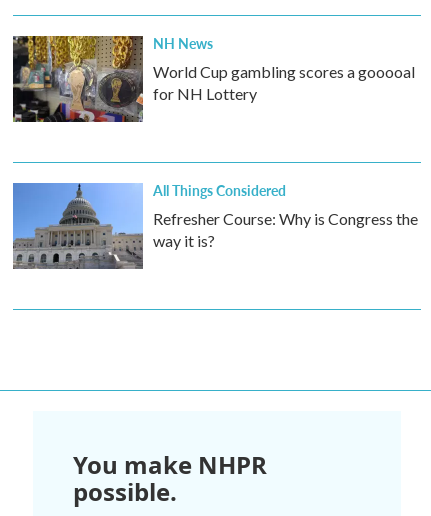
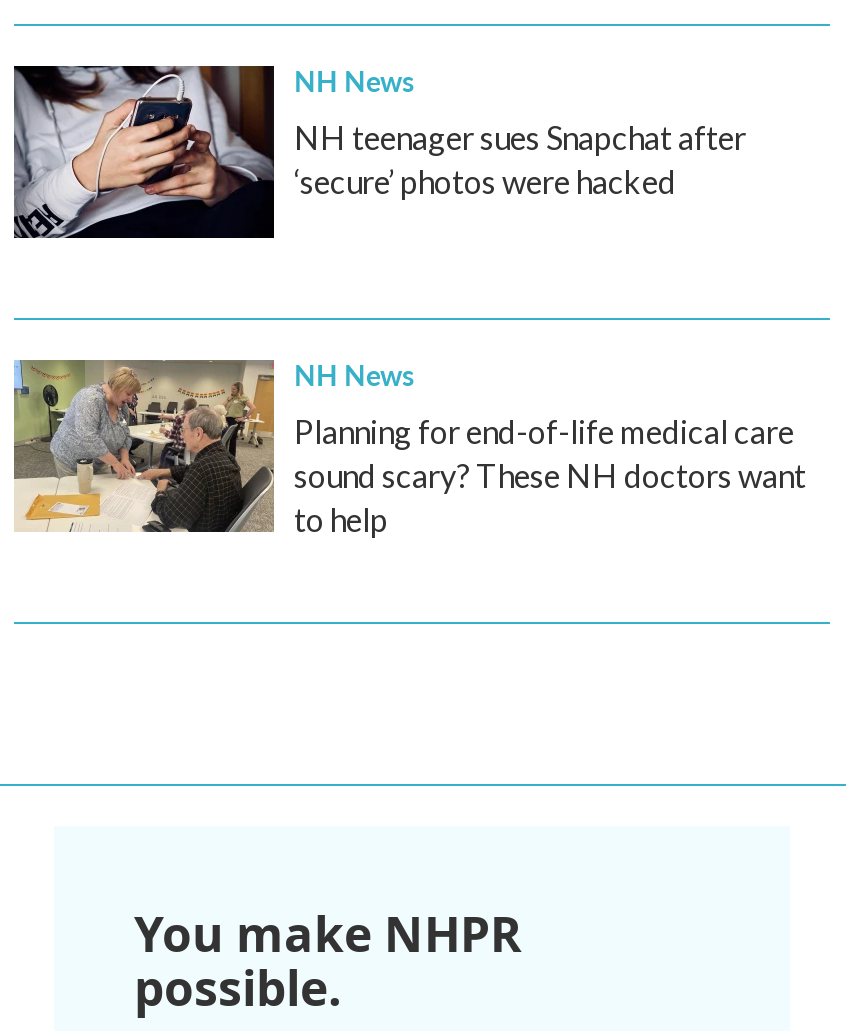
- [image]
- World Cup gambling scores a gooooal
- for NH Lottery
+ [image]
+ NH teenager sues Snapchat after
+ ‘secure’ photos were hacked

- [image]
- All Things Considered
- Refresher Course: Why is Congress the
- way it is?
+ [image]
+ NH News
+ Planning for end-of-life medical care
+ sound scary? These NH doctors want
+ to help
